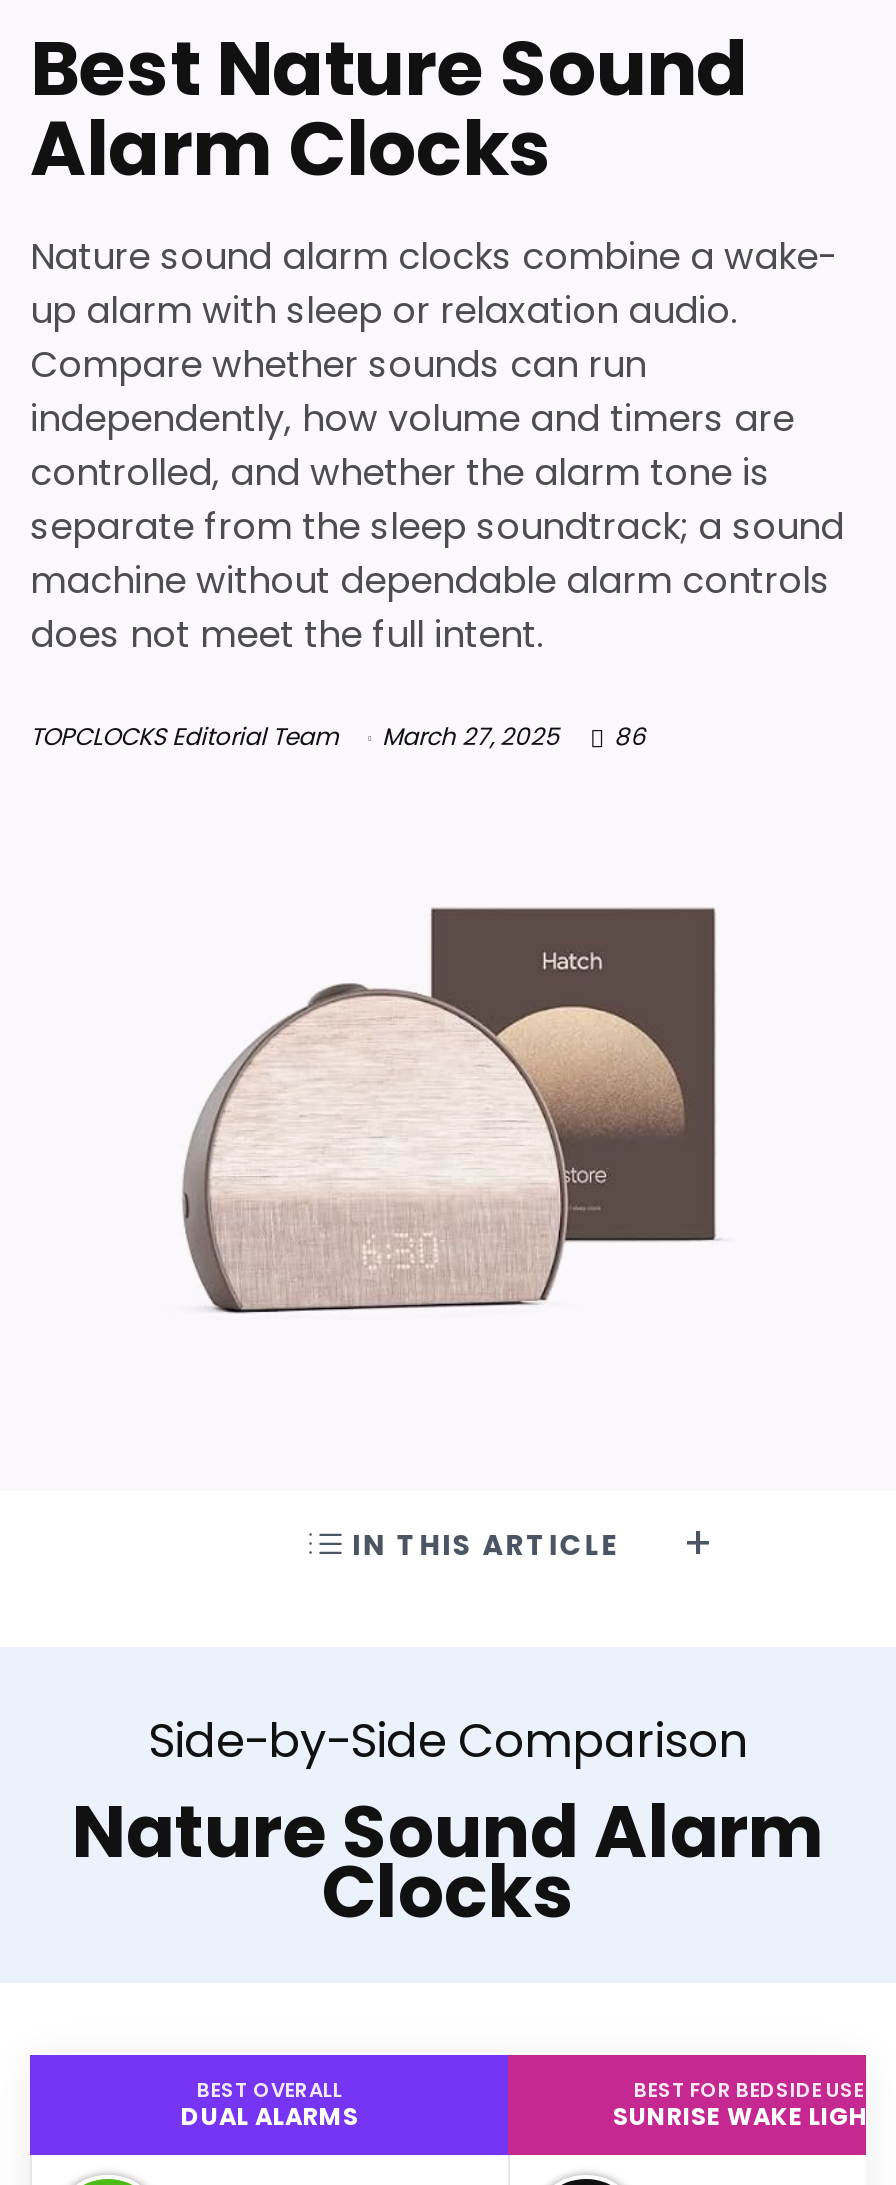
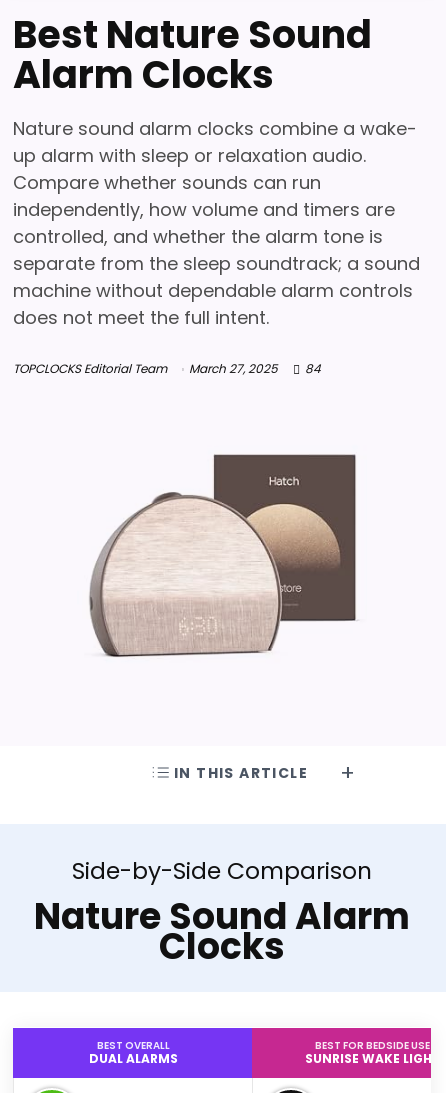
- TOPCLOCKS Editorial Team March 27, 2025 86
+ TOPCLOCKS Editorial Team March 27, 2025 84
